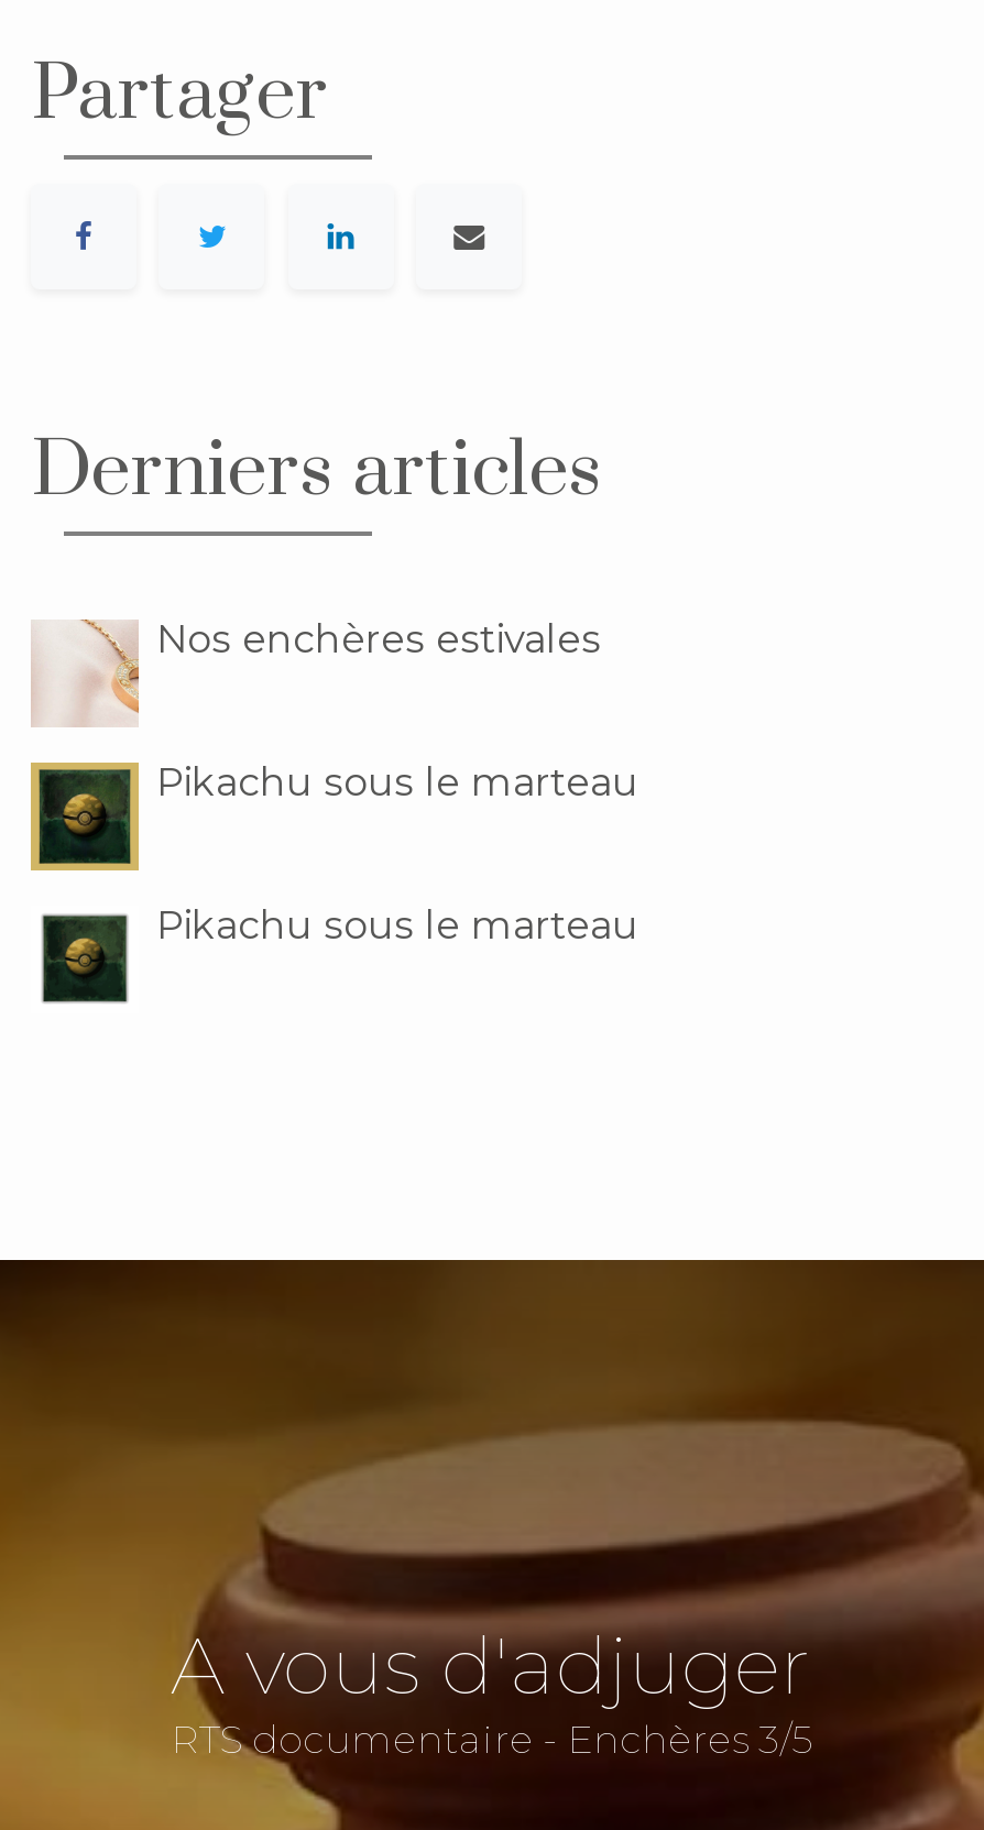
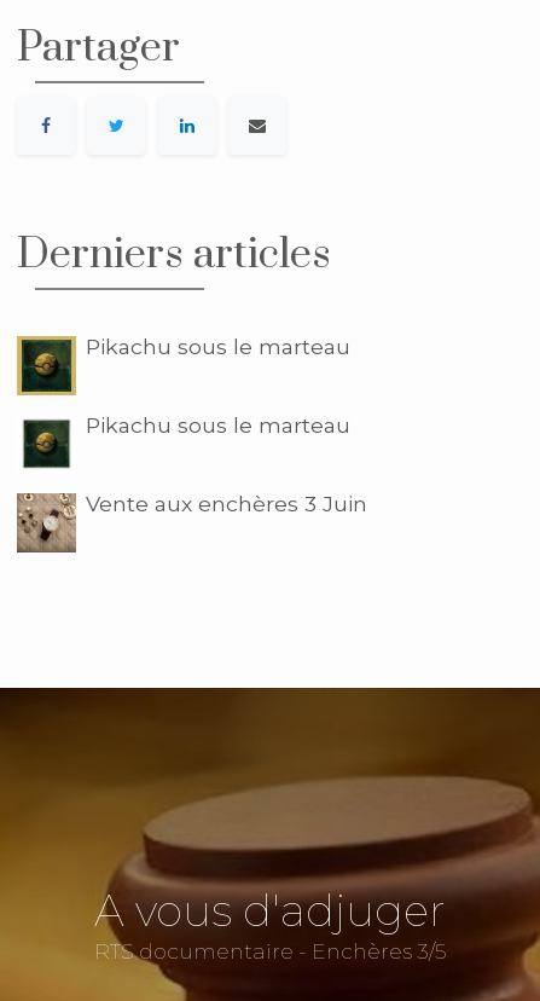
- [image]
- Nos enchères estivales

moved up: [image] | Pikachu sous le marteau | Pikachu sous le marteau

moved up: [image]

+ [image]
+ Vente aux enchères 3 Juin
